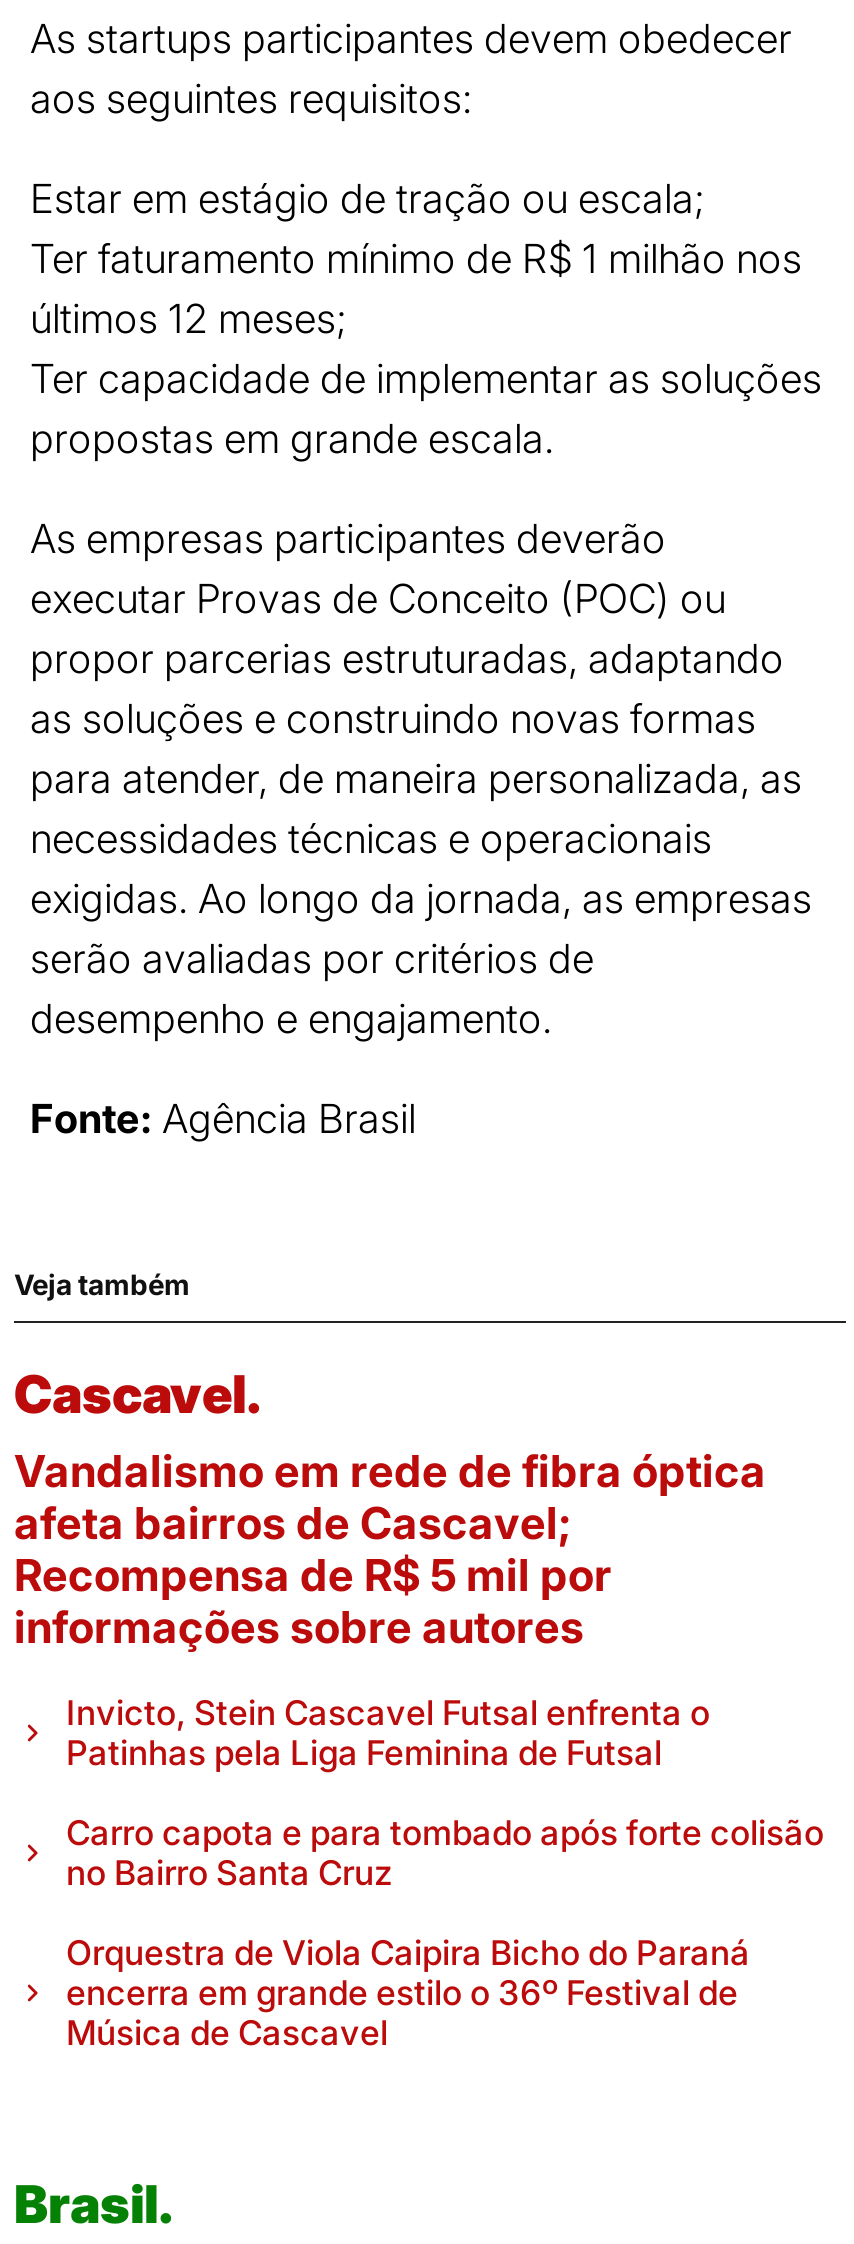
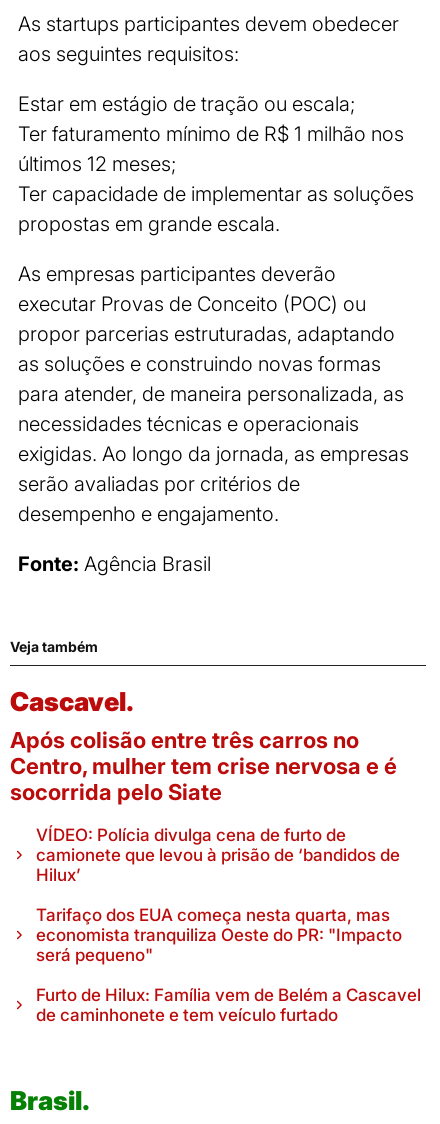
- Vandalismo em rede de fibra óptica
- afeta bairros de Cascavel;
- Recompensa de R$ 5 mil por
- informações sobre autores
+ Após colisão entre três carros no
+ Centro, mulher tem crise nervosa e é
+ socorrida pelo Siate

- Invicto, Stein Cascavel Futsal enfrenta o
- Patinhas pela Liga Feminina de Futsal
+ VÍDEO: Polícia divulga cena de furto de
+ camionete que levou à prisão de ‘bandidos de
+ Hilux’

- Carro capota e para tombado após forte colisão
- no Bairro Santa Cruz
+ Tarifaço dos EUA começa nesta quarta, mas
+ economista tranquiliza Oeste do PR: "Impacto
+ será pequeno"

- Orquestra de Viola Caipira Bicho do Paraná
- encerra em grande estilo o 36º Festival de
- Música de Cascavel
+ Furto de Hilux: Família vem de Belém a Cascavel
+ de caminhonete e tem veículo furtado
